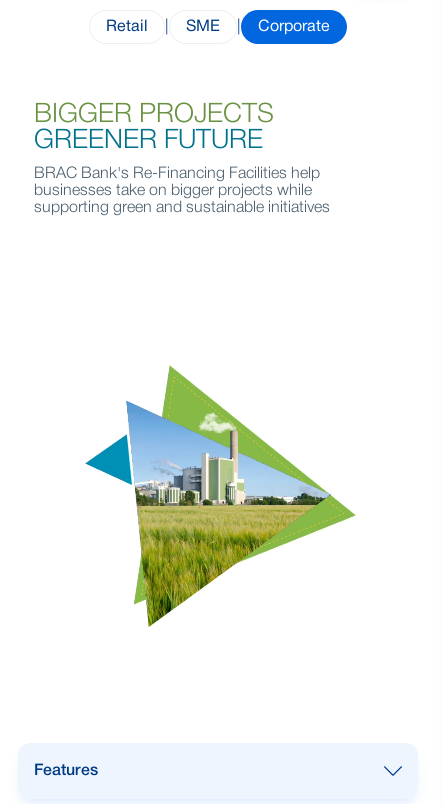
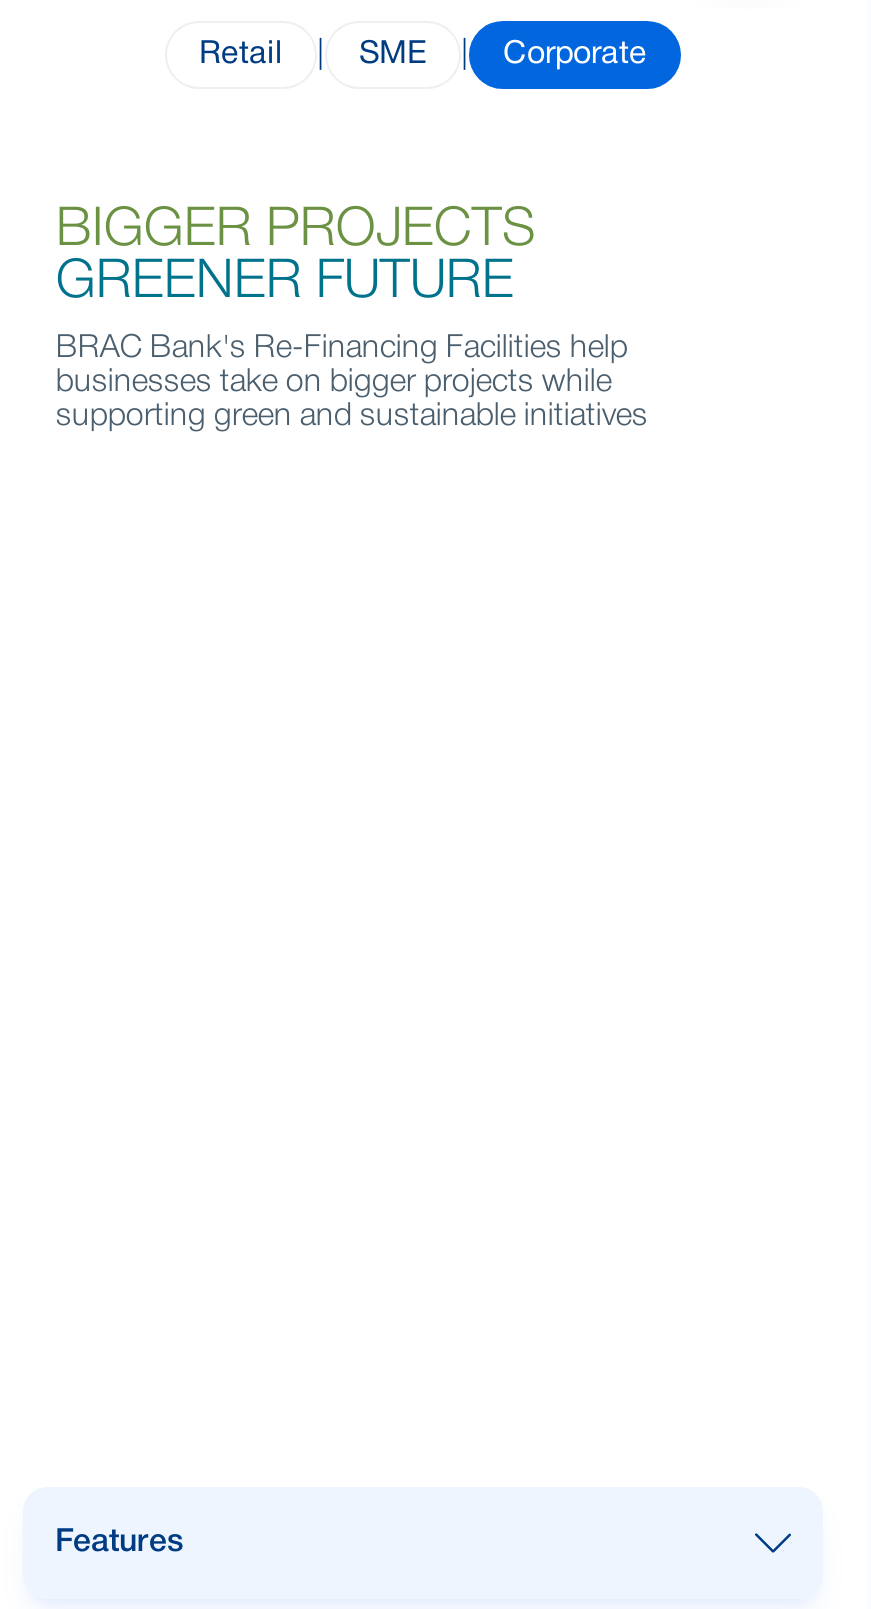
- [image]
